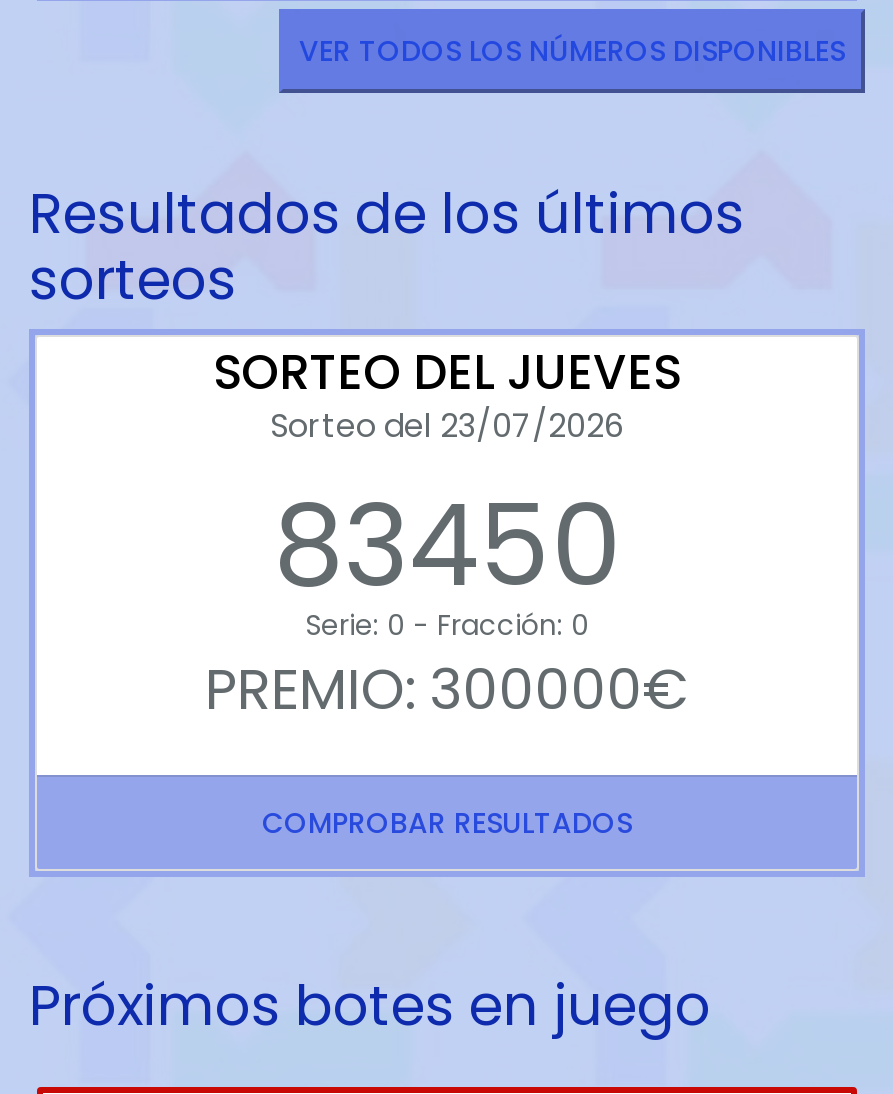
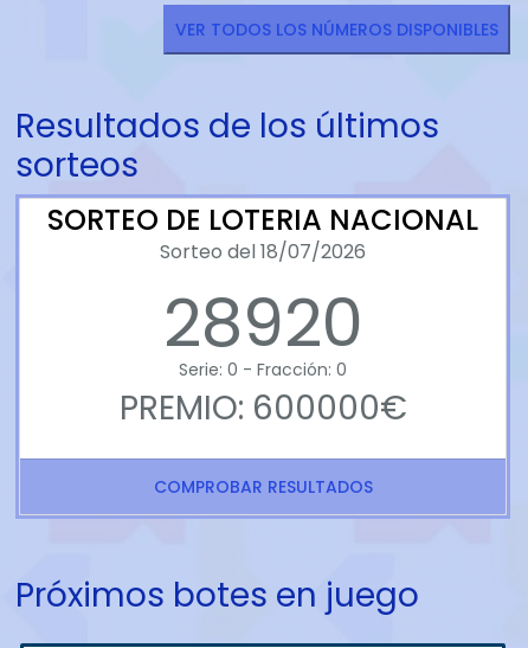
- SORTEO DEL JUEVES
- Sorteo del 23/07/2026
- 83450
+ SORTEO DE LOTERIA NACIONAL
+ Sorteo del 18/07/2026
+ 28920

- PREMIO: 300000€
+ PREMIO: 600000€
